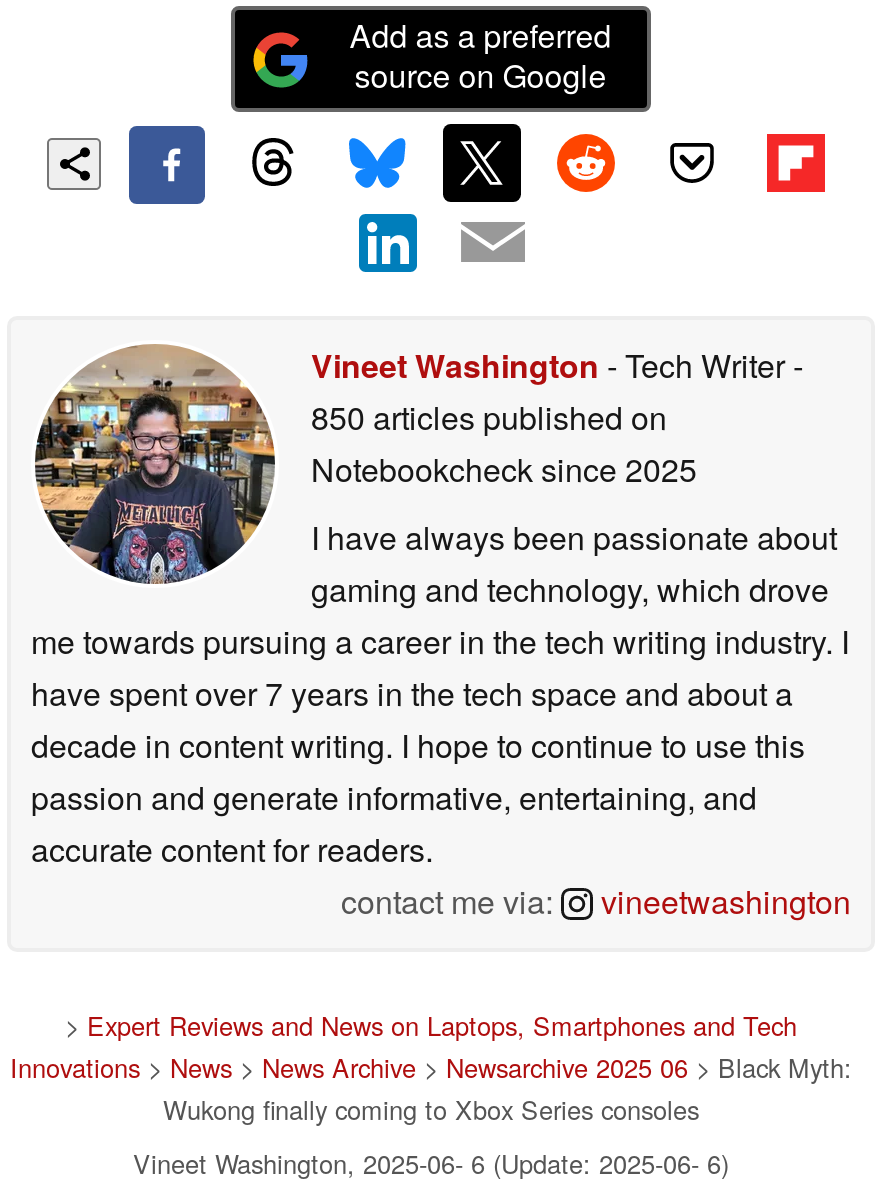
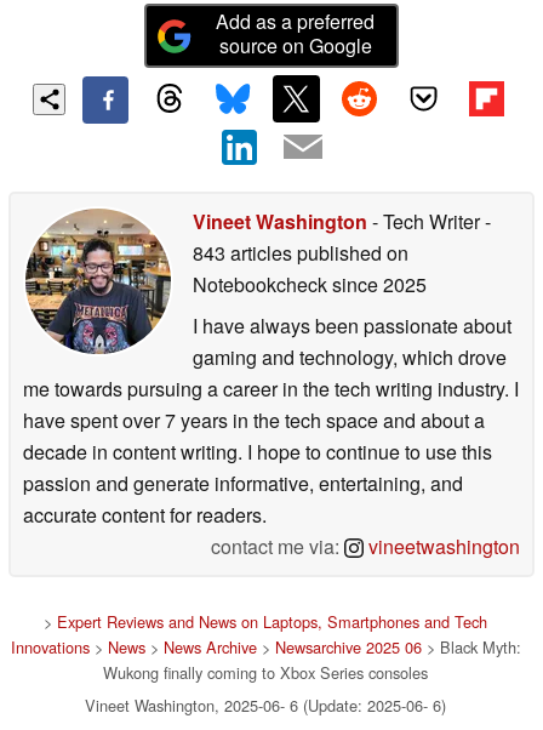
- 850 articles published on
+ 843 articles published on
